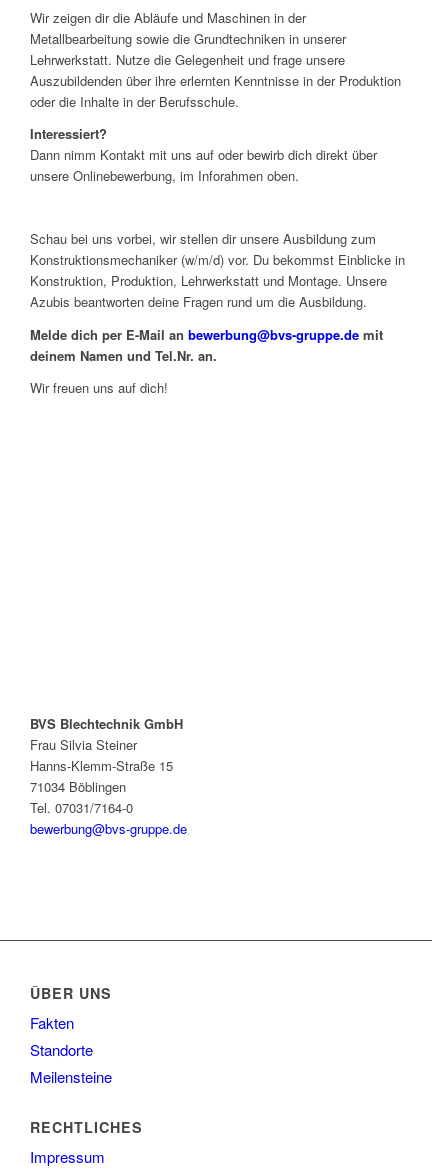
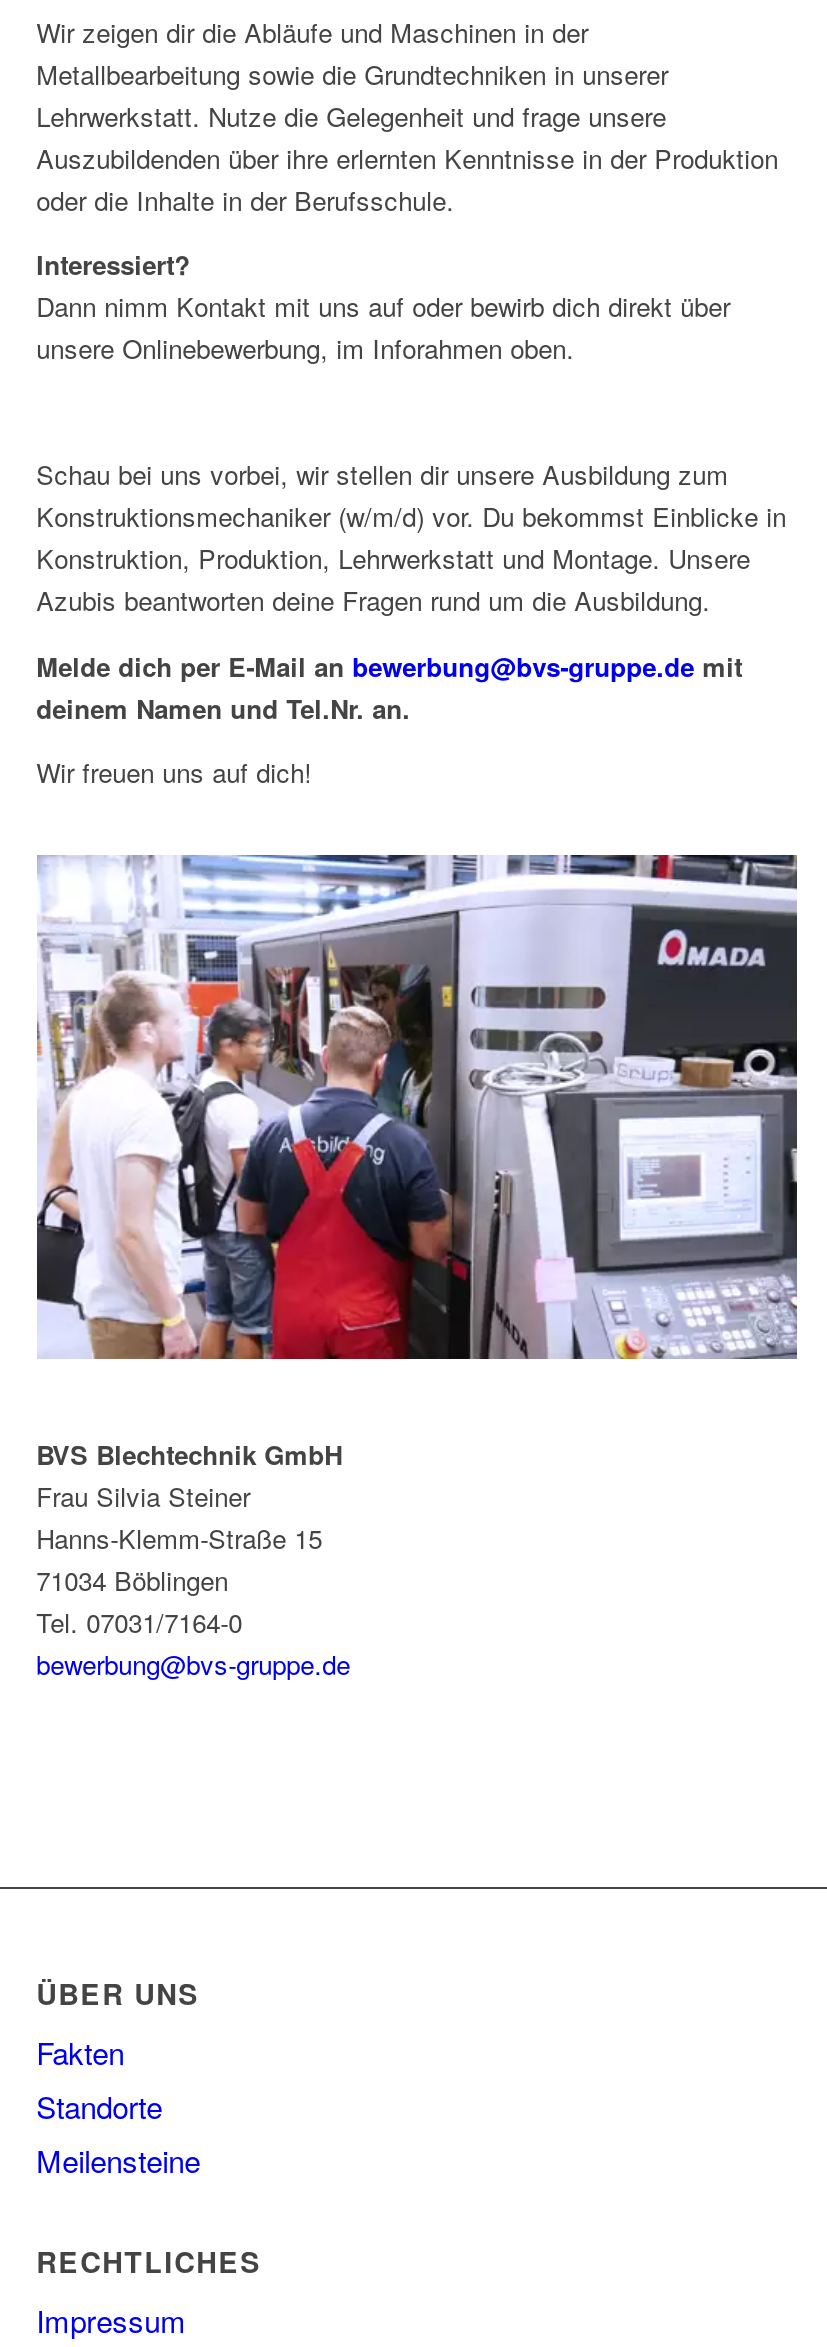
+ [image]
